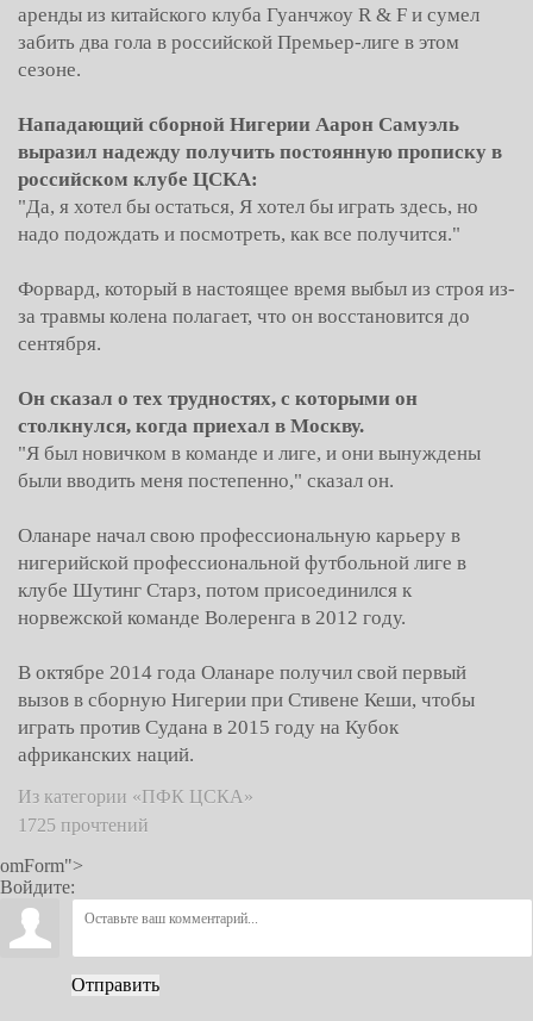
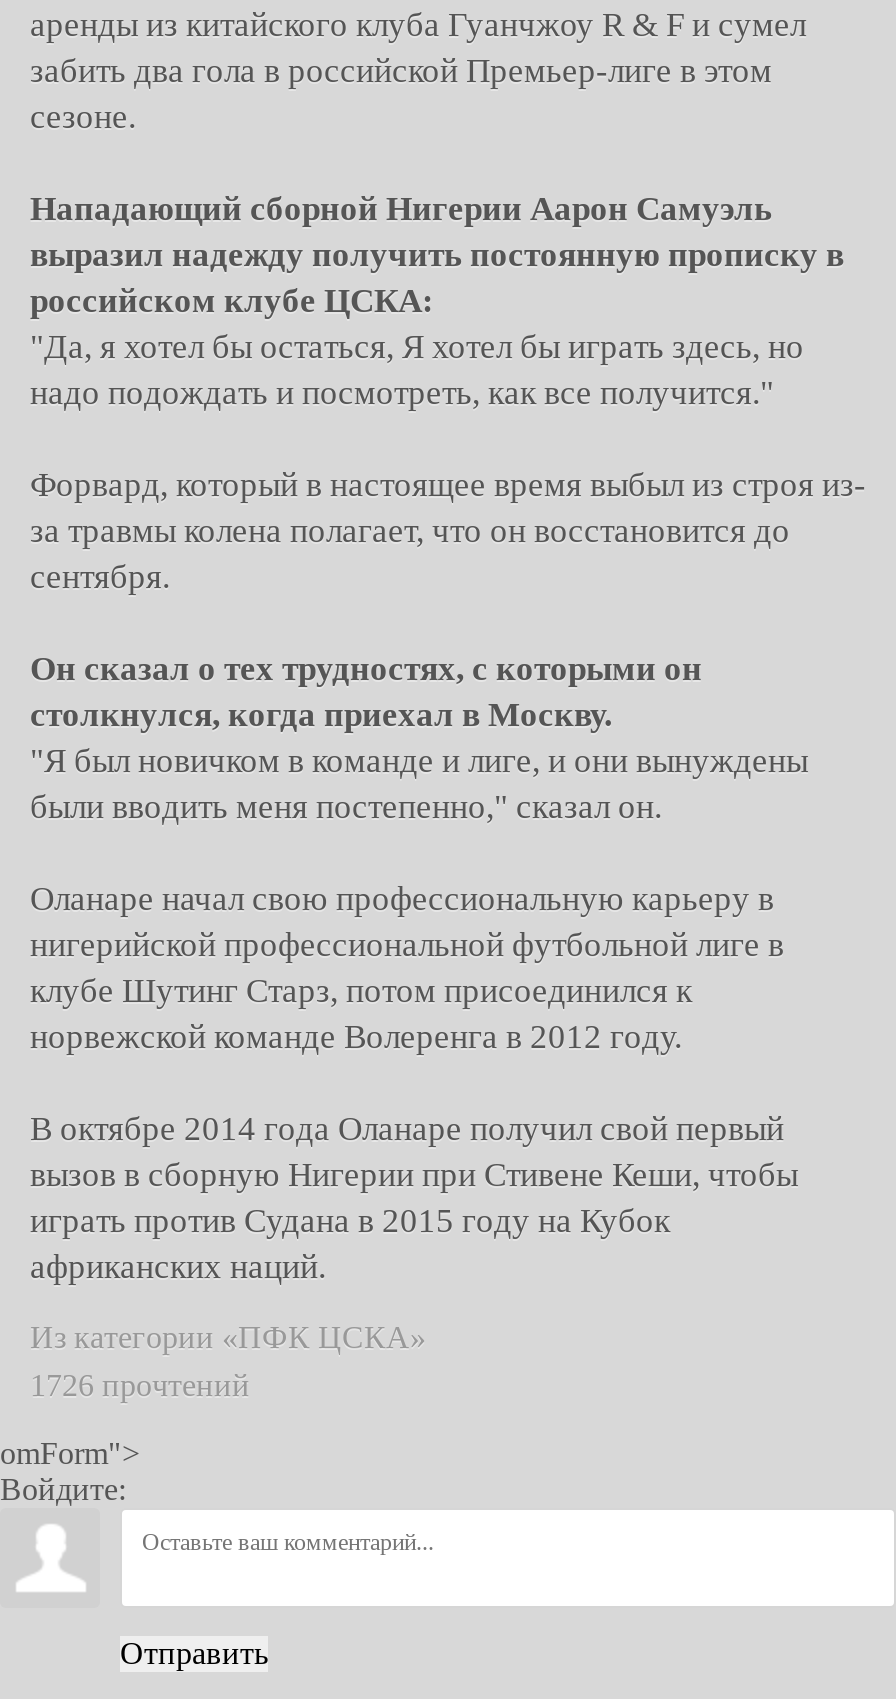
- 1725 прочтений
+ 1726 прочтений
